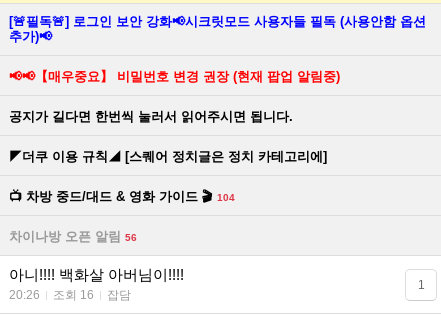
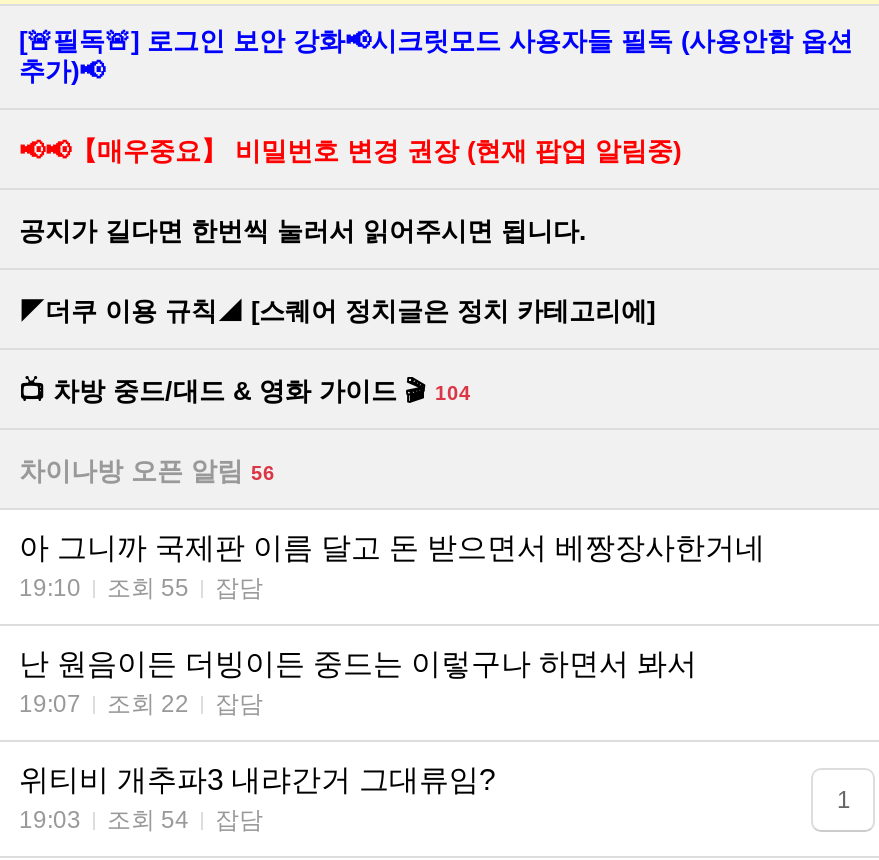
- 아니!!!! 백화살 아버님이!!!!
- 20:26
- 조회 16
+ 아 그니까 국제판 이름 달고 돈 받으면서 베짱장사한거네
+ 19:10
+ 조회 55
+ 잡담
+ 난 원음이든 더빙이든 중드는 이렇구나 하면서 봐서
+ 19:07
+ 조회 22
+ 잡담
+ 위티비 개추파3 내랴간거 그대류임?
+ 19:03
+ 조회 54
